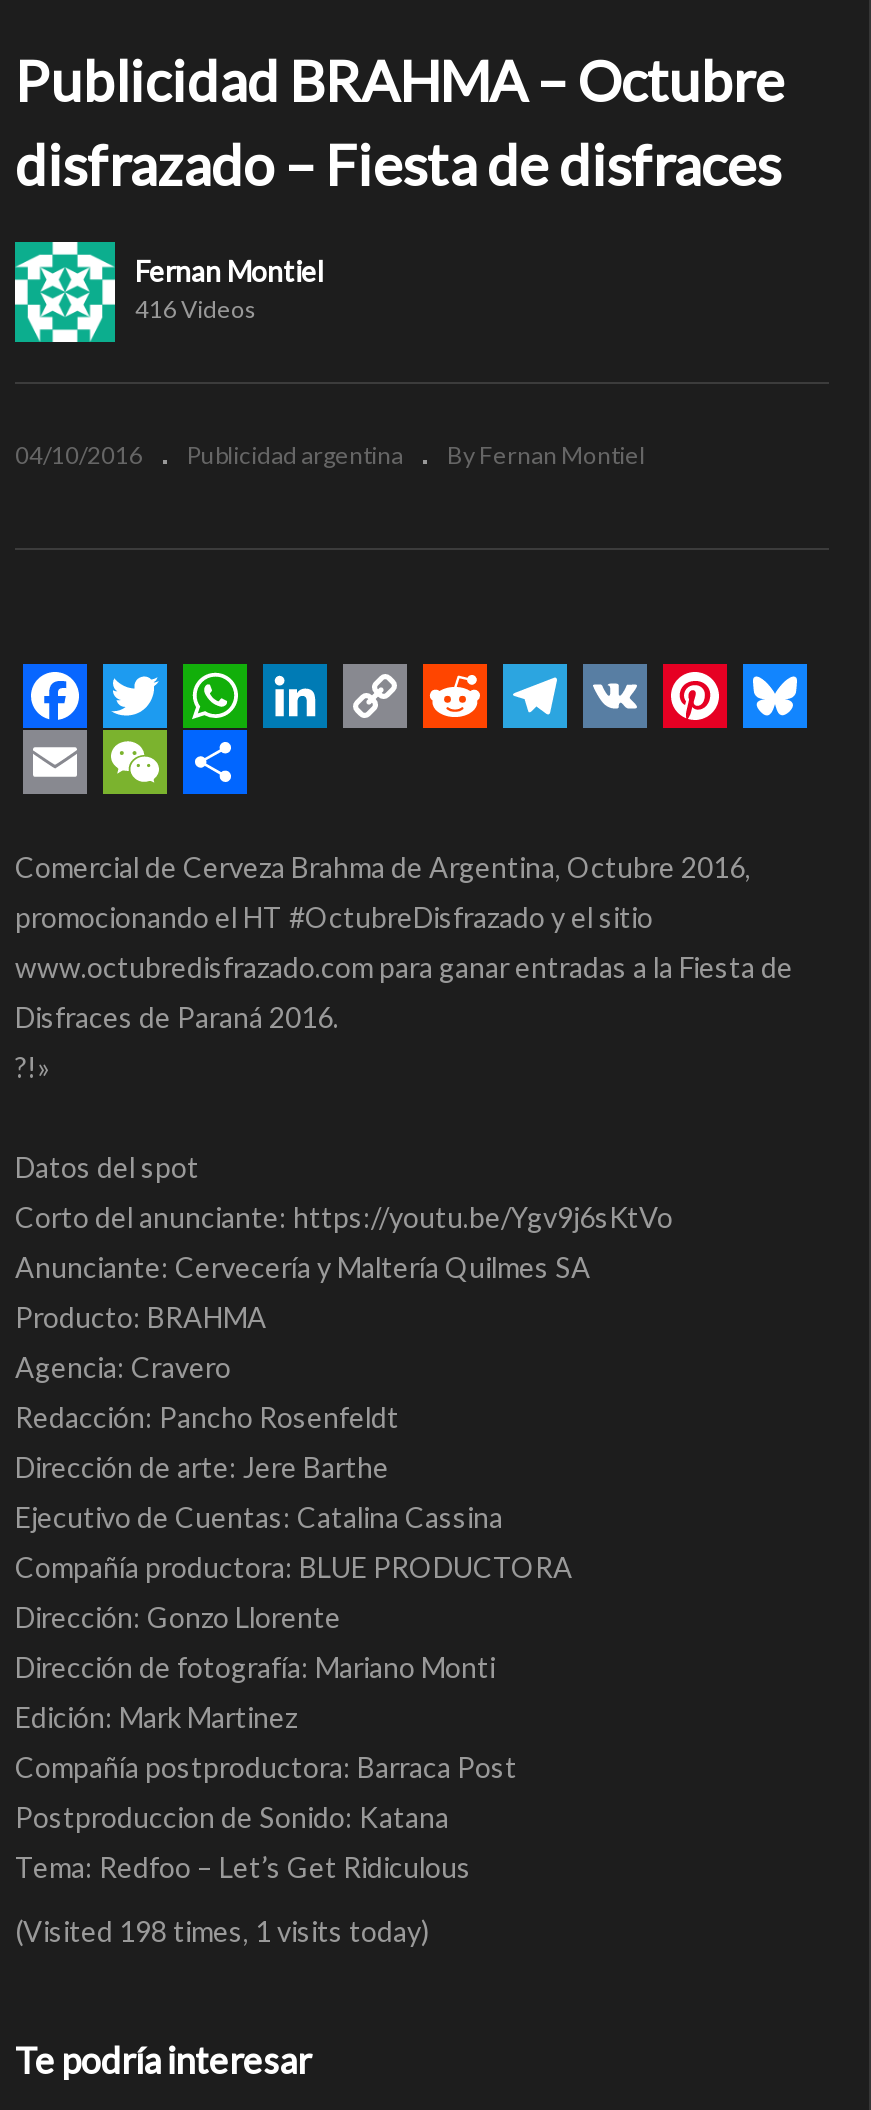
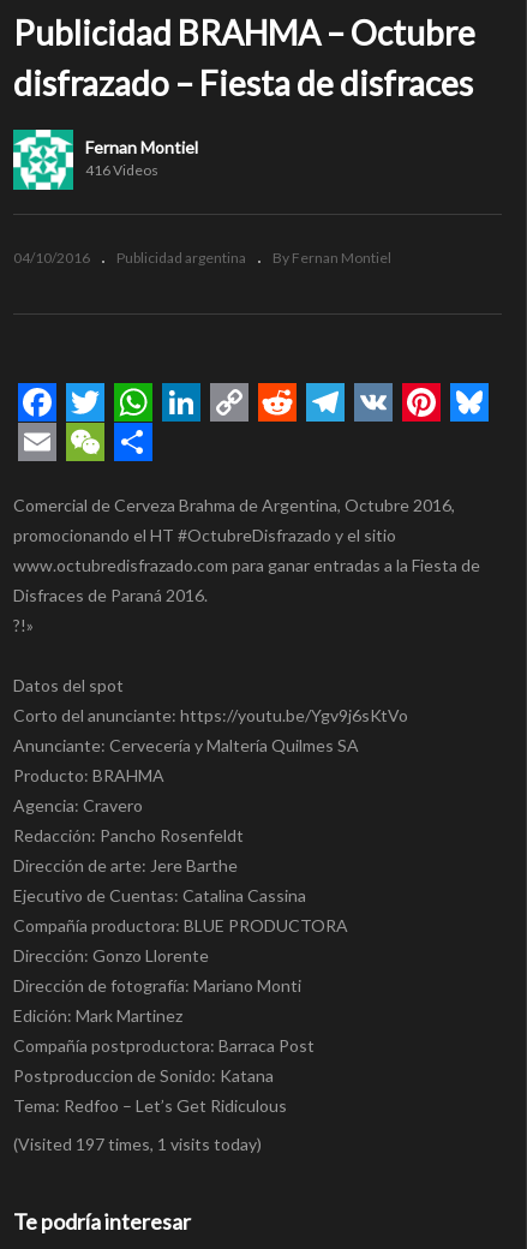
- (Visited 198 times, 1 visits today)
+ (Visited 197 times, 1 visits today)
